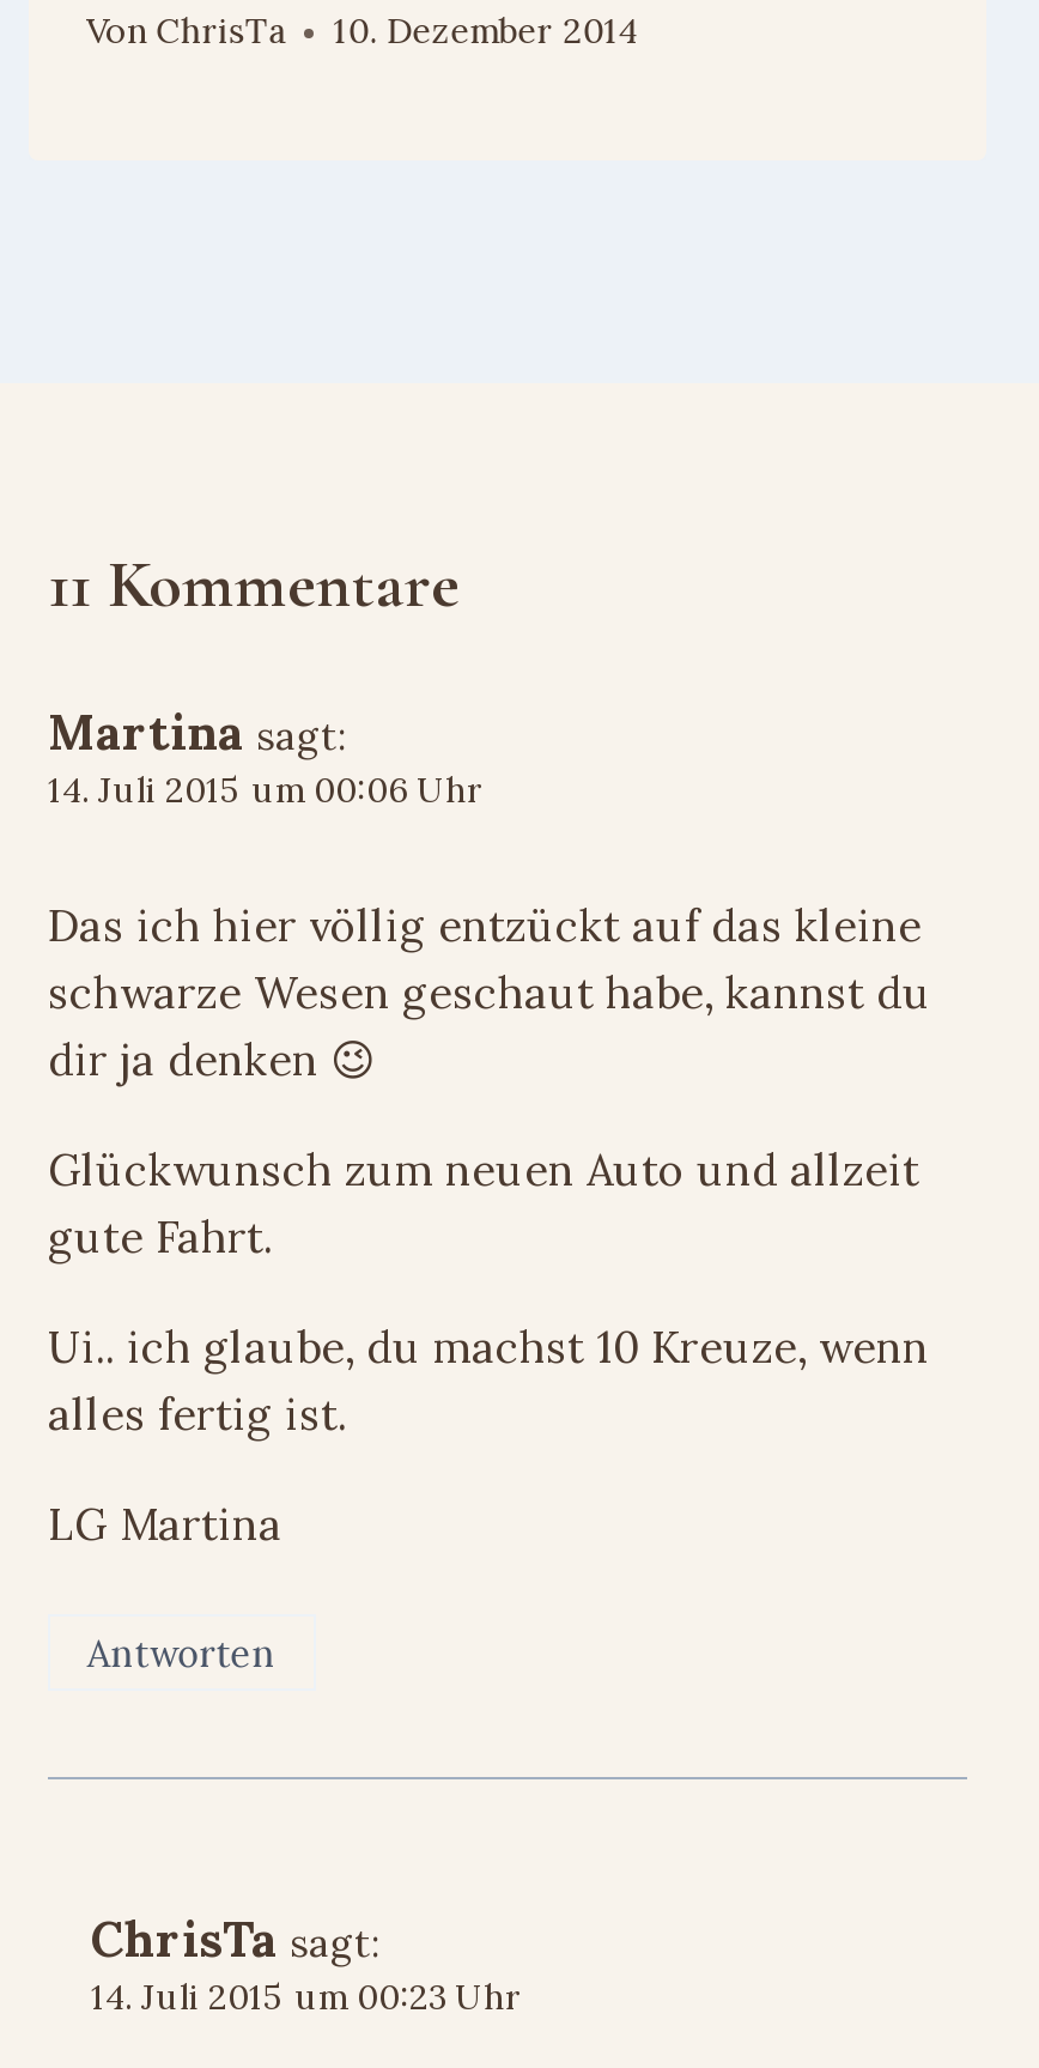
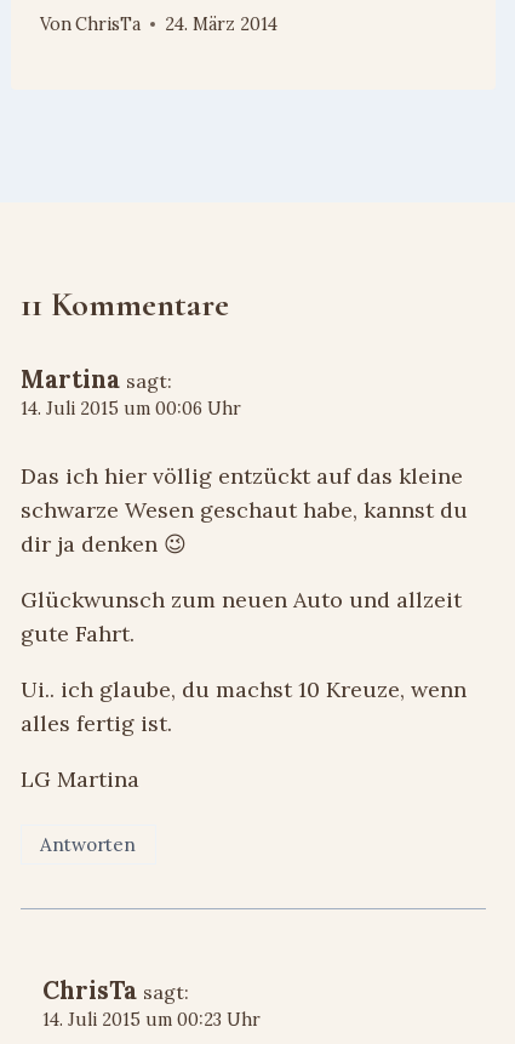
- Von ChrisTa 10. Dezember 2014
+ Von ChrisTa 24. März 2014
